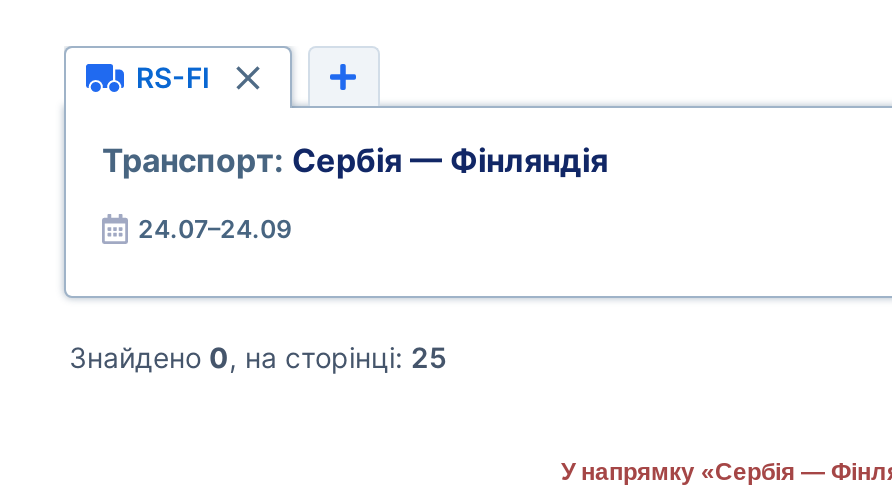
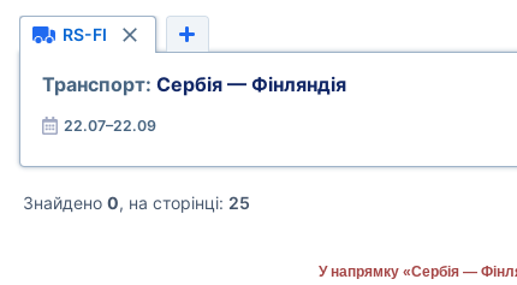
- 24.07–24.09
+ 22.07–22.09
